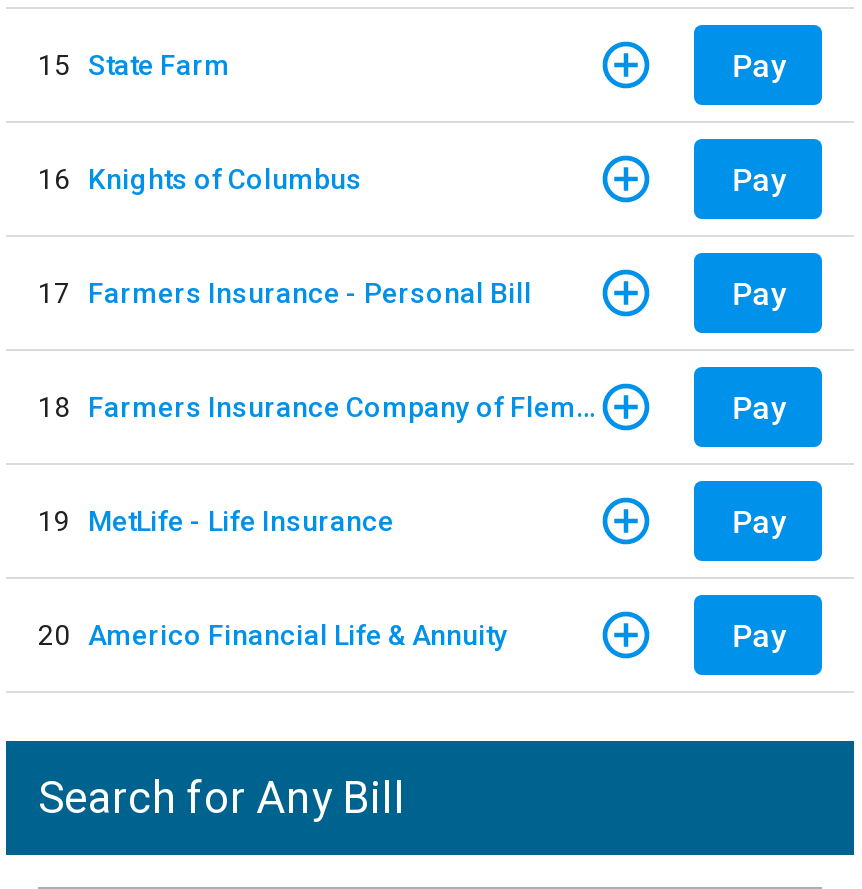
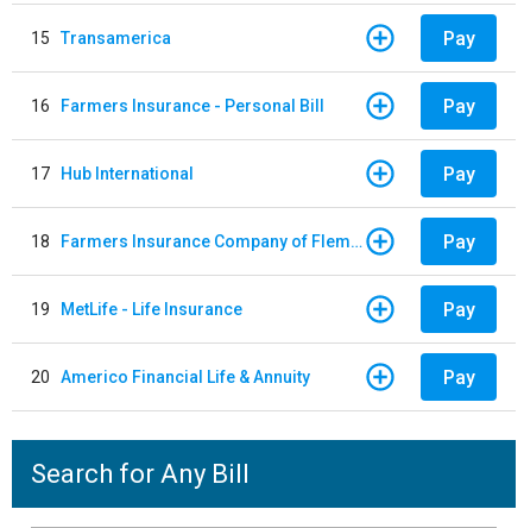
- 15 State Farm
+ 15 Transamerica

- 16 Knights of Columbus
+ 16 Farmers Insurance - Personal Bill

- 17 Farmers Insurance - Personal Bill
+ 17 Hub International
